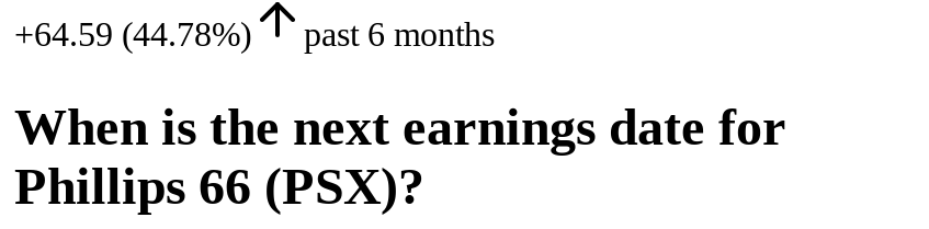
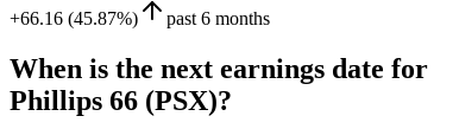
- +64.59 (44.78%) past 6 months
+ +66.16 (45.87%) past 6 months
